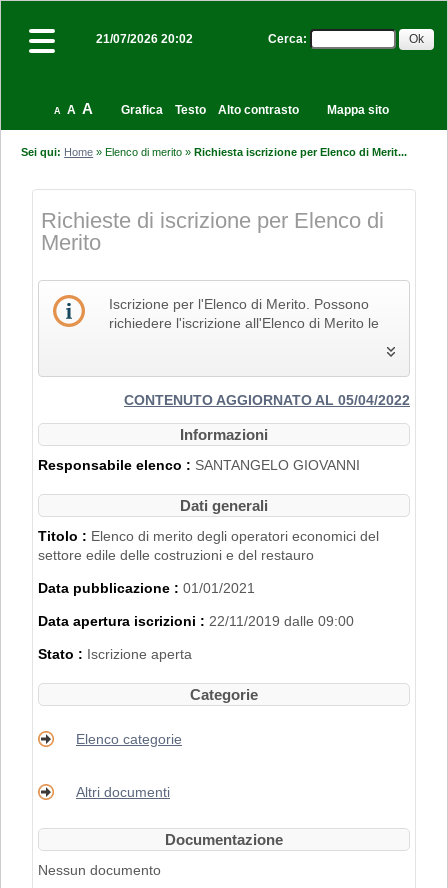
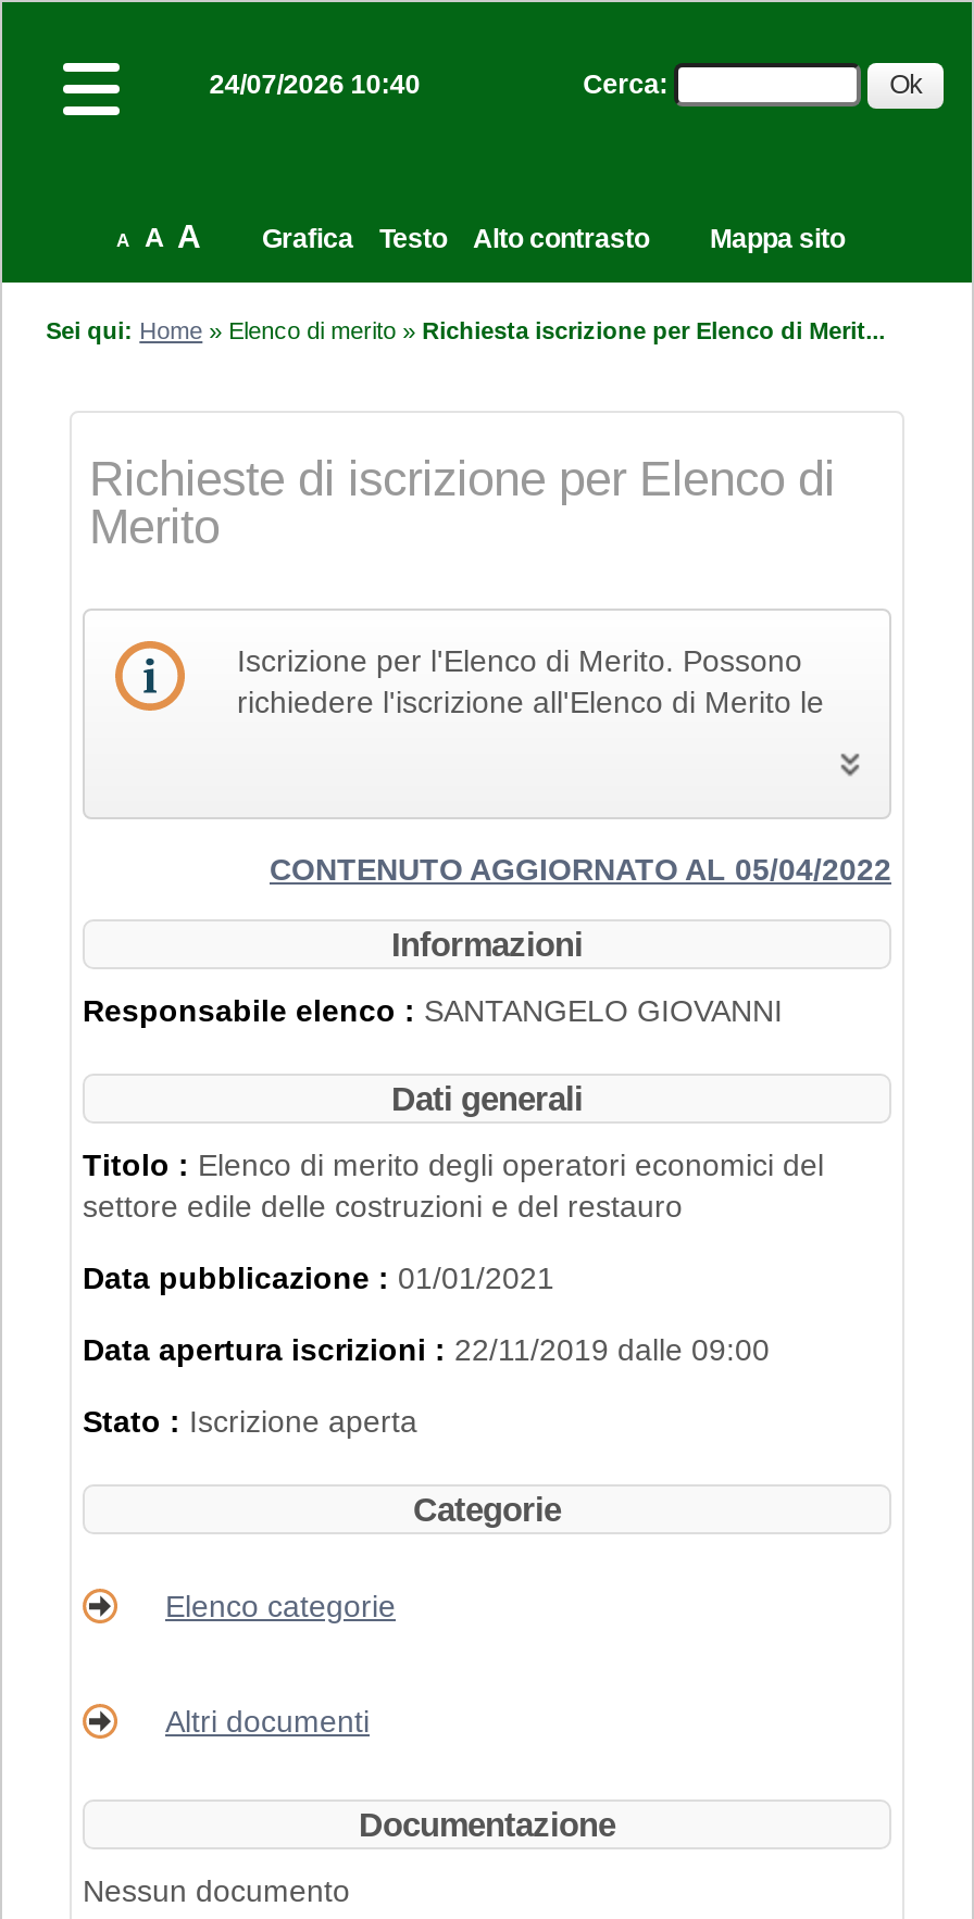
- 21/07/2026 20:02
+ 24/07/2026 10:40
